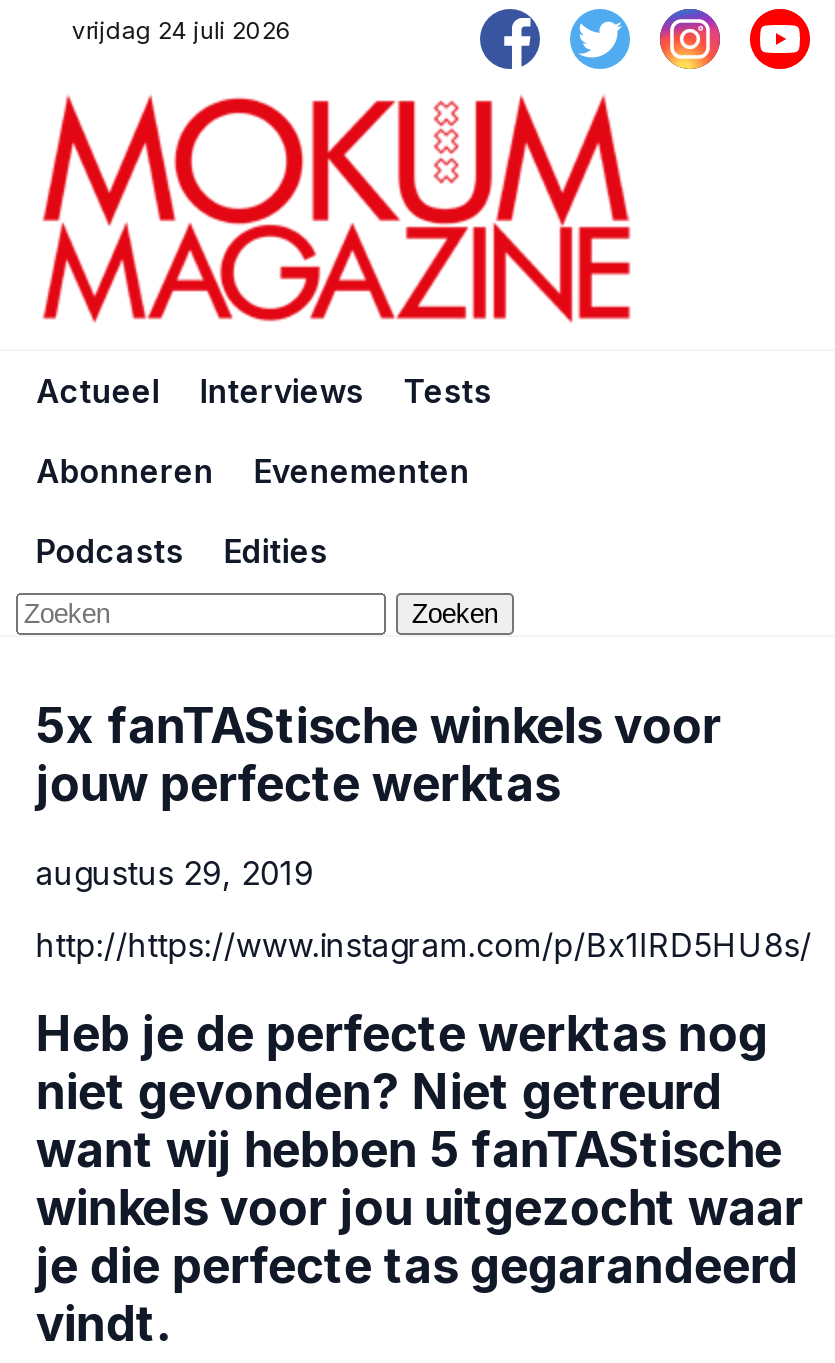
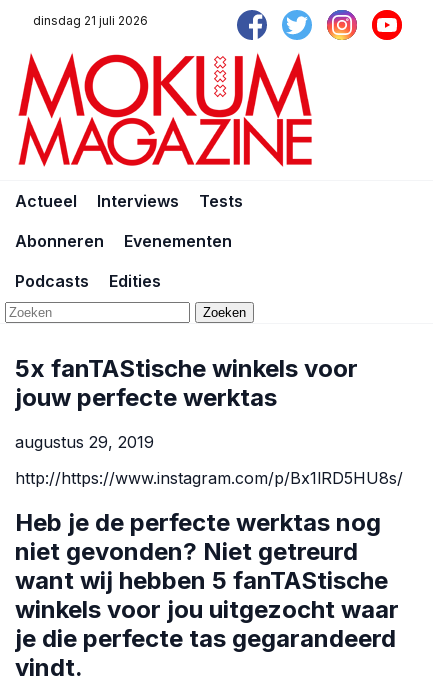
- vrijdag 24 juli 2026
+ dinsdag 21 juli 2026
